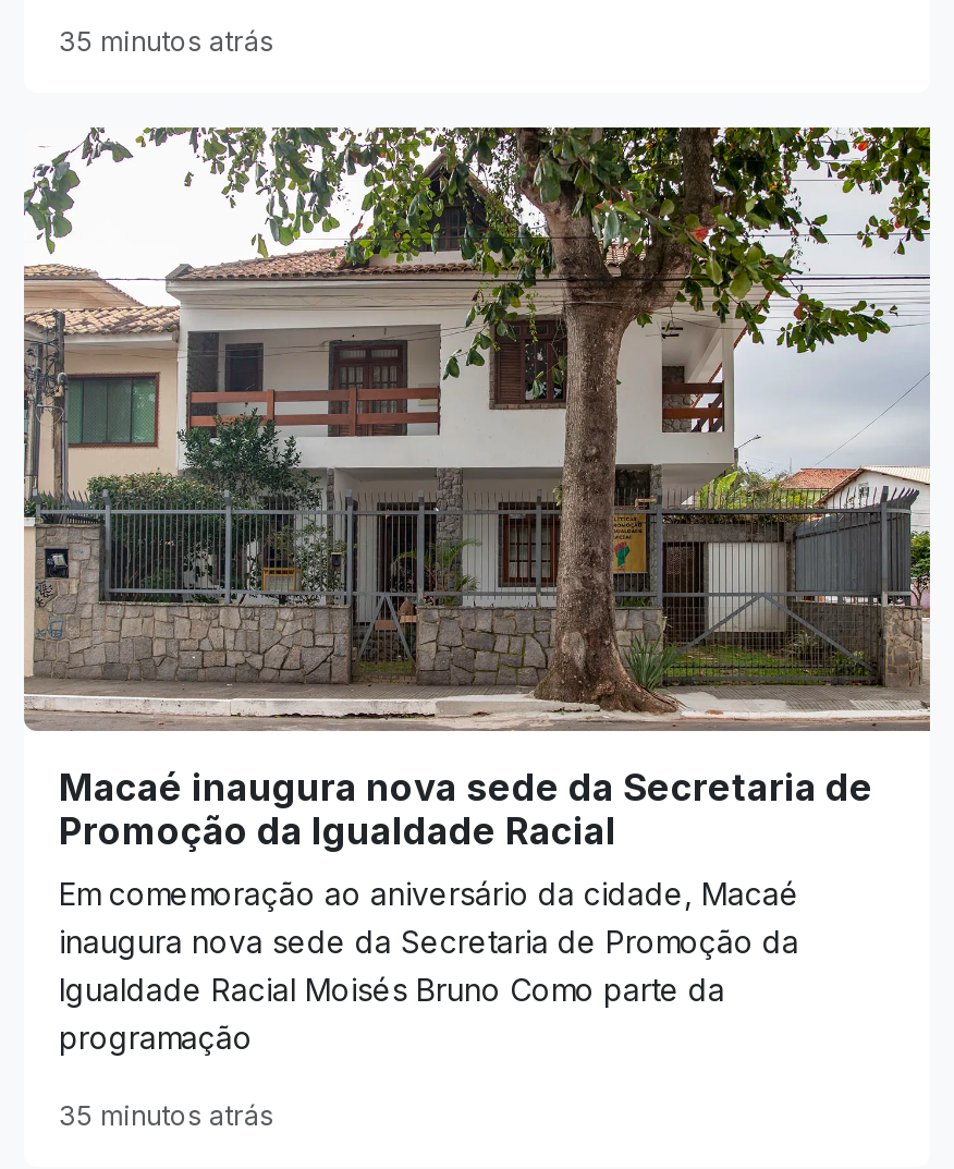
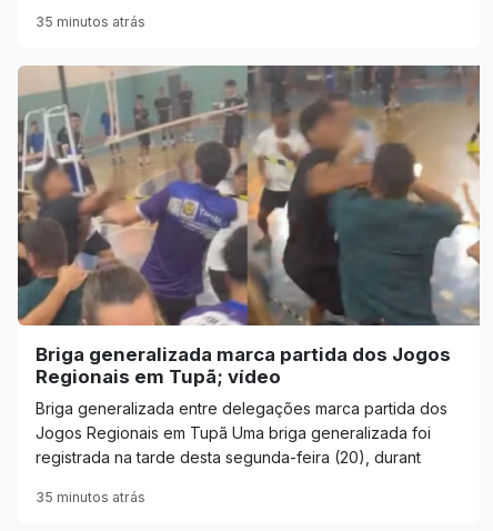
- [image]
- Macaé inaugura nova sede da Secretaria de
- Promoção da Igualdade Racial
+ [image]
+ Briga generalizada marca partida dos Jogos
+ Regionais em Tupã; vídeo

- Em comemoração ao aniversário da cidade, Macaé
- inaugura nova sede da Secretaria de Promoção da
- Igualdade Racial Moisés Bruno Como parte da
- programação
+ Briga generalizada entre delegações marca partida dos
+ Jogos Regionais em Tupã Uma briga generalizada foi
+ registrada na tarde desta segunda-feira (20), durant
